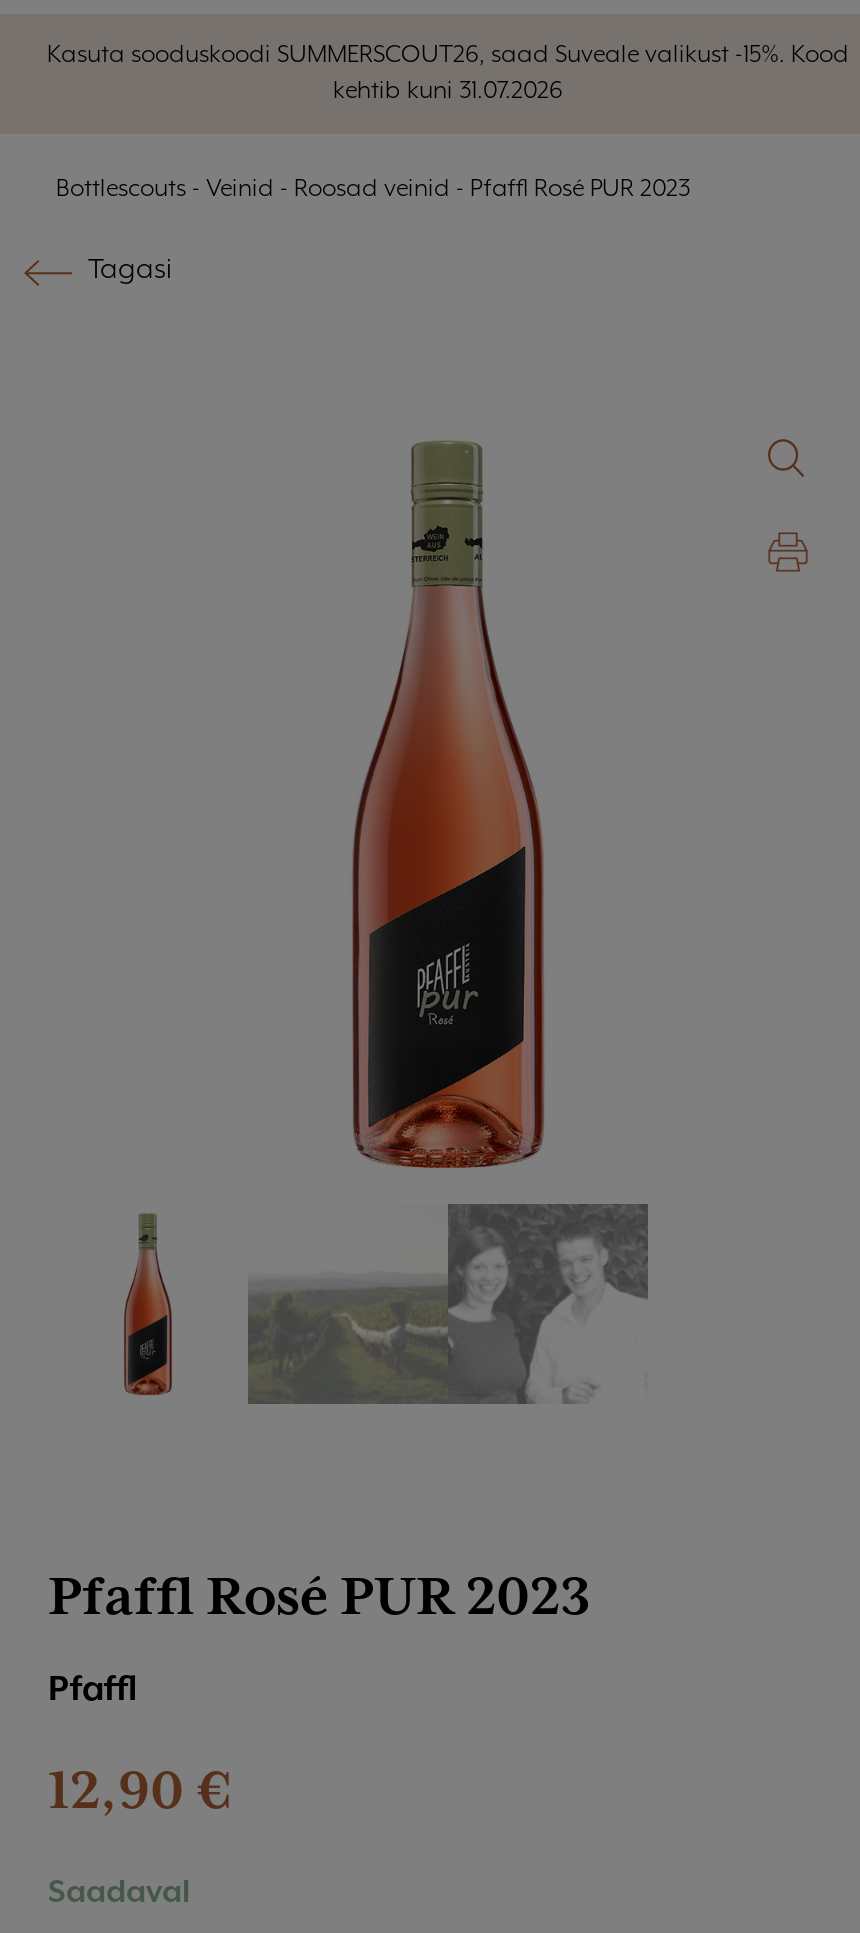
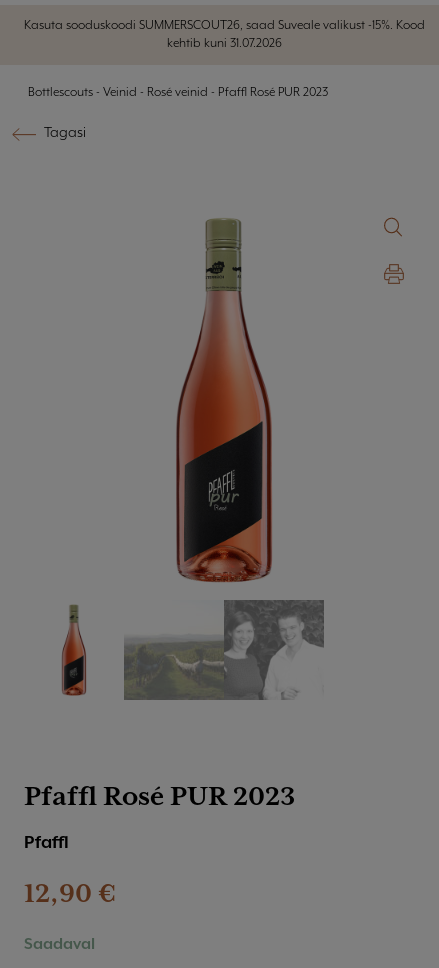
- Bottlescouts - Veinid - Roosad veinid - Pfaffl Rosé PUR 2023
+ Bottlescouts - Veinid - Rosé veinid - Pfaffl Rosé PUR 2023
